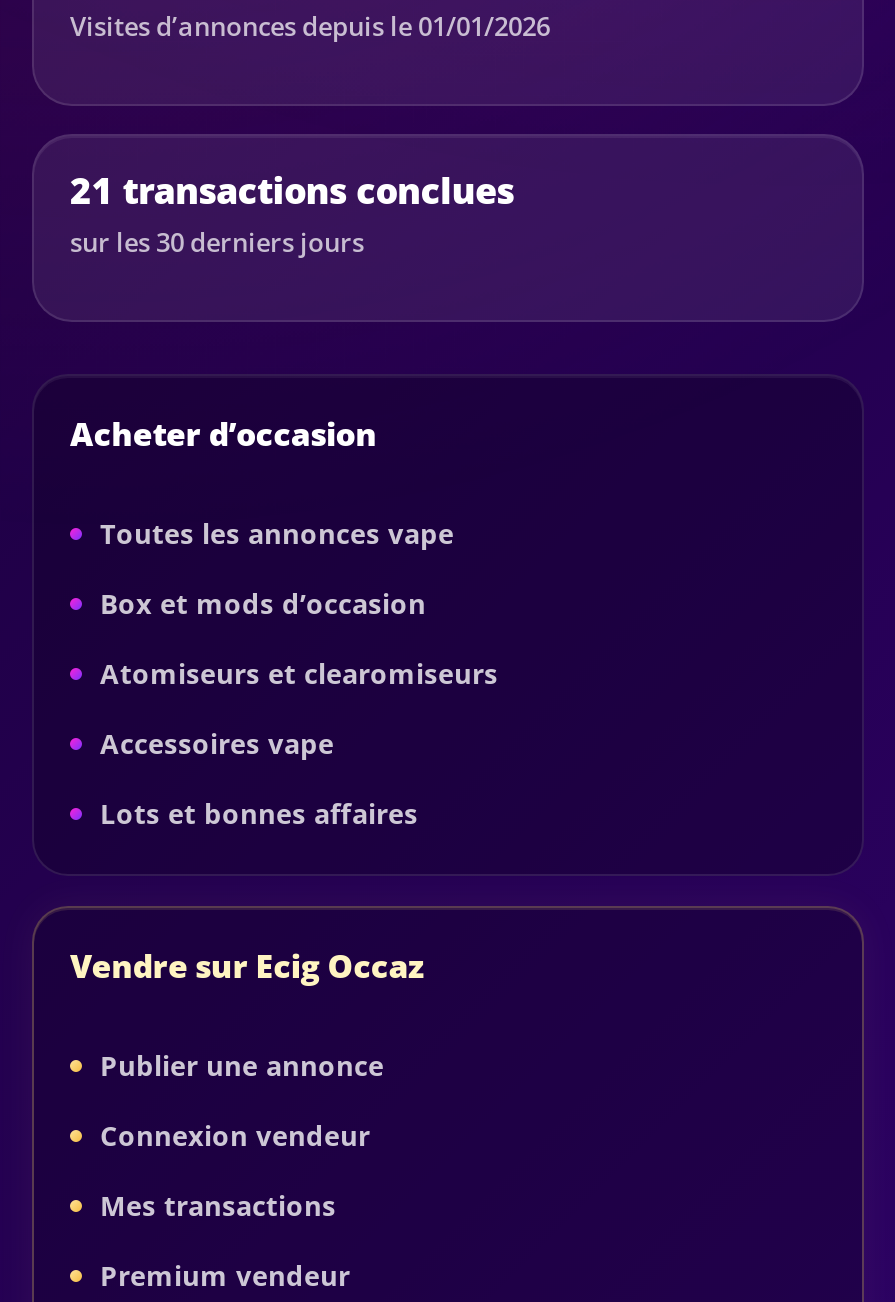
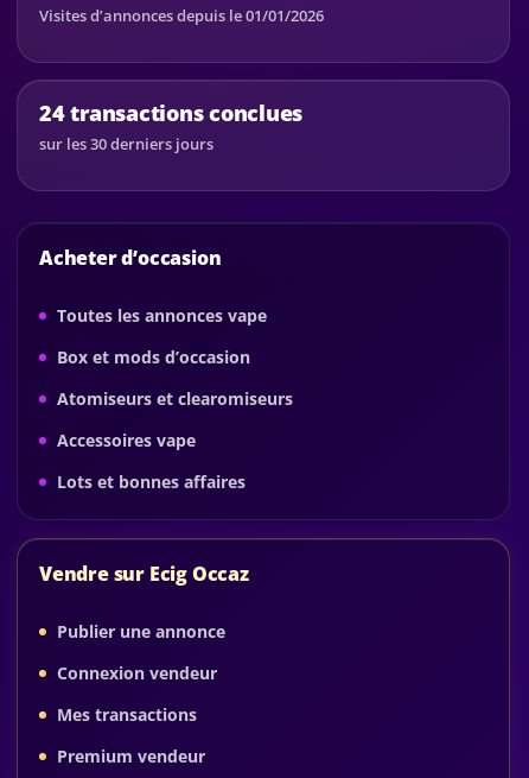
- 21 transactions conclues
+ 24 transactions conclues
